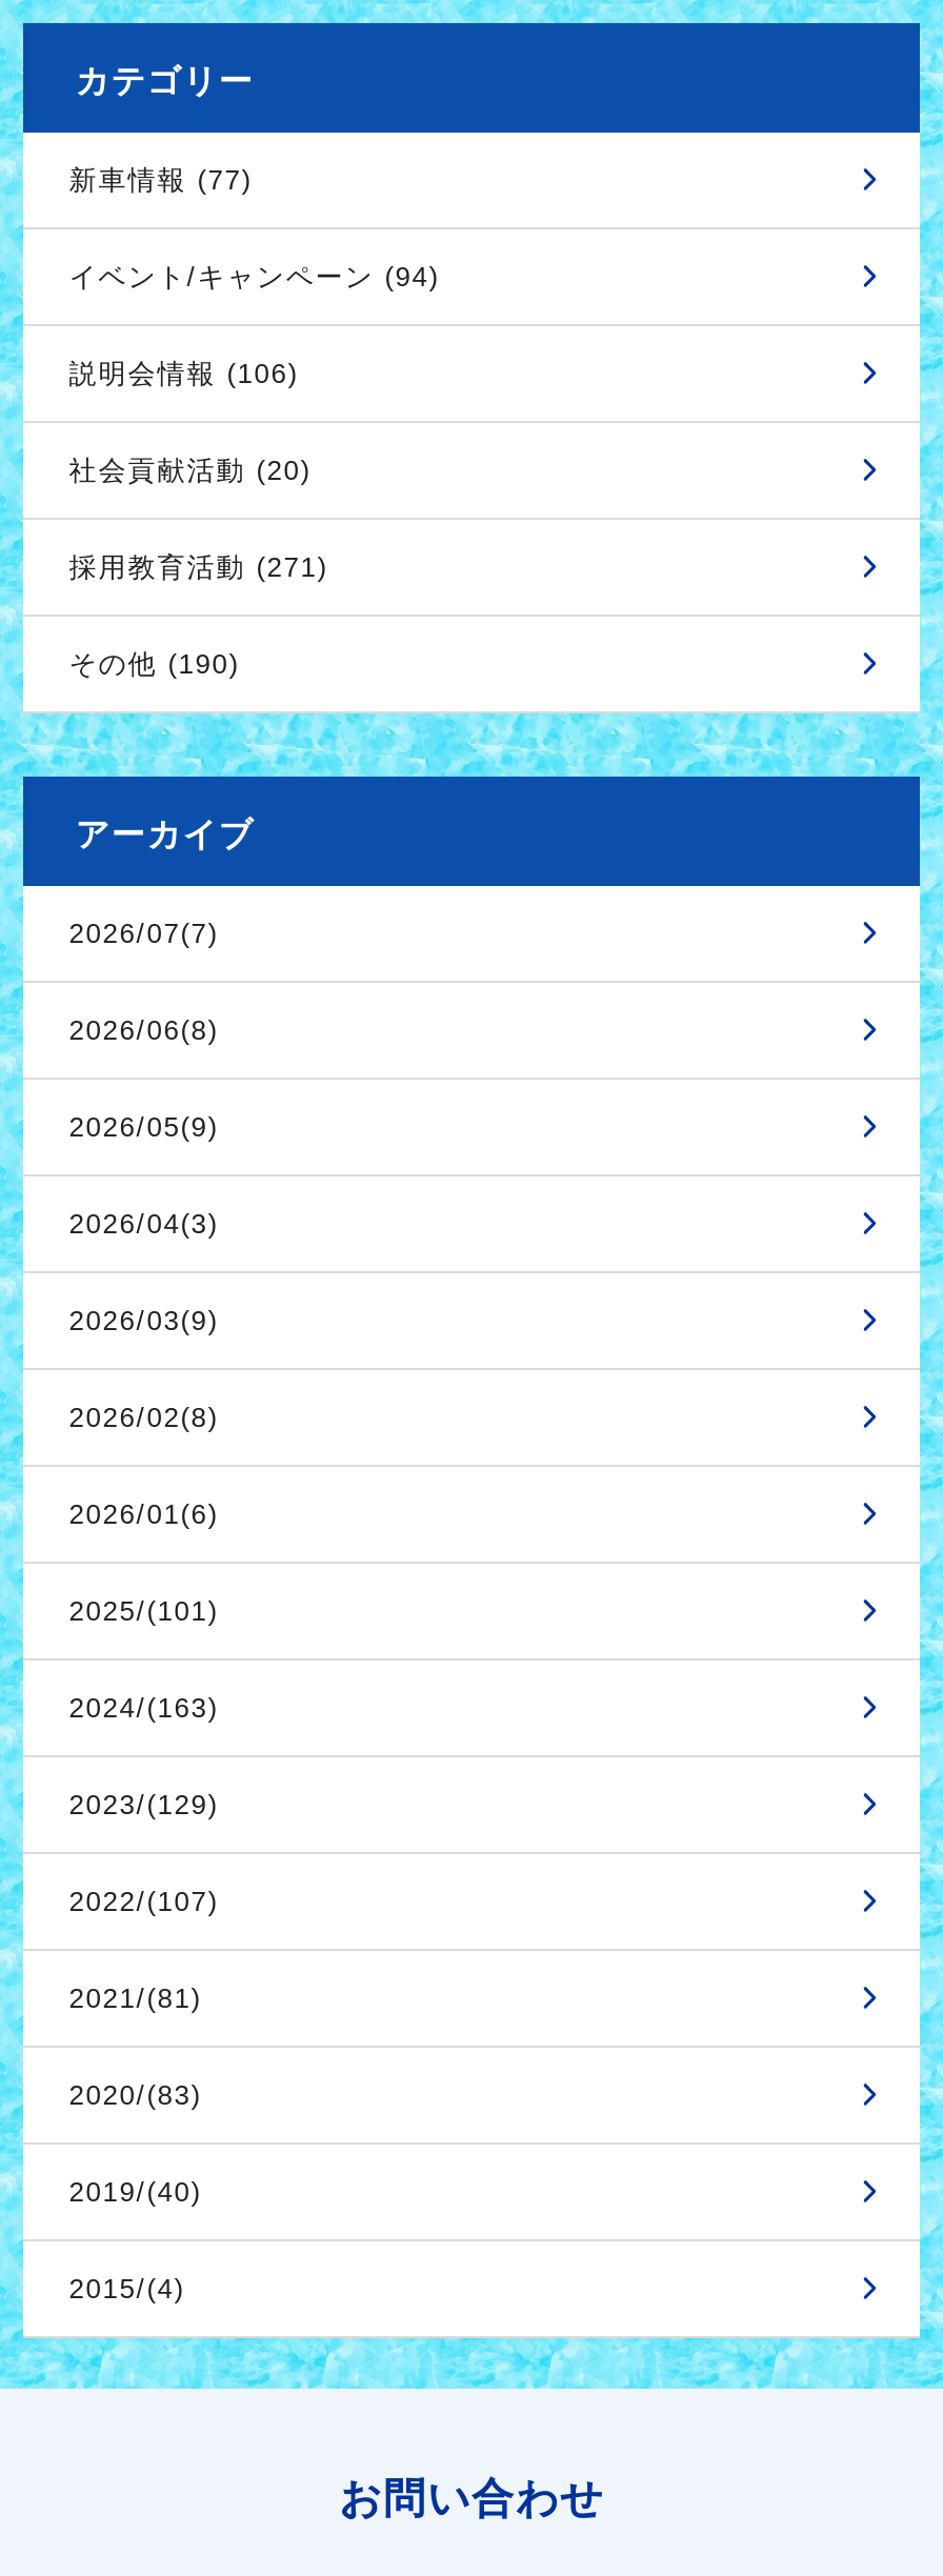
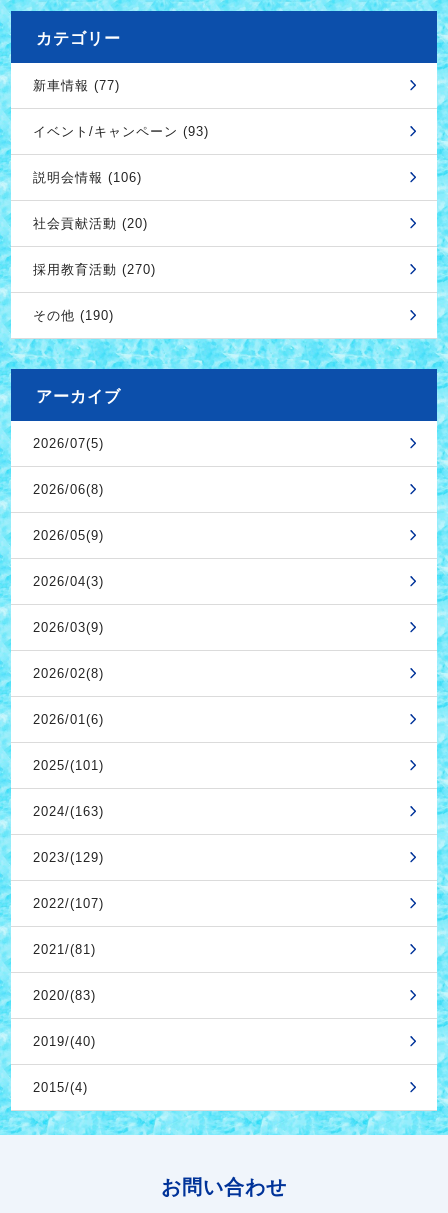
- イベント/キャンペーン (94)
+ イベント/キャンペーン (93)

- 採用教育活動 (271)
+ 採用教育活動 (270)

- 2026/07(7)
+ 2026/07(5)
